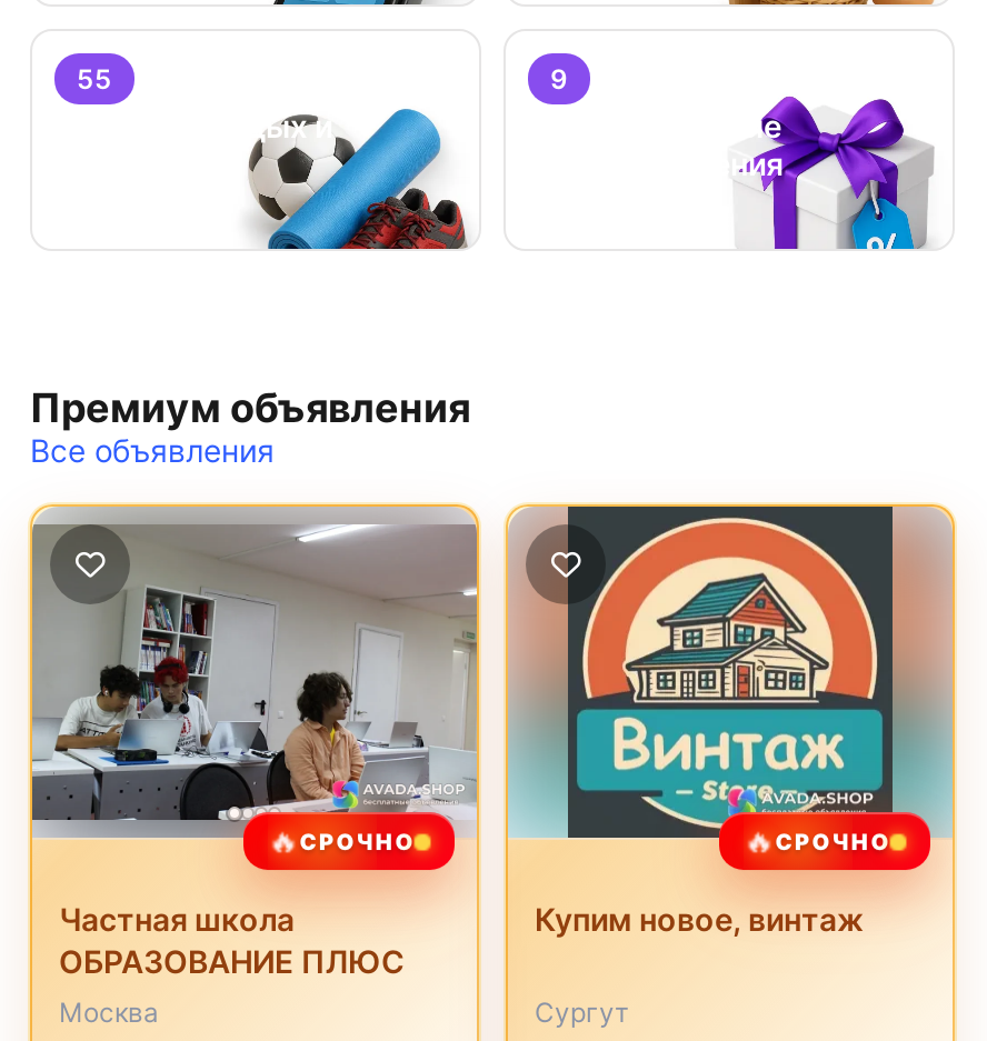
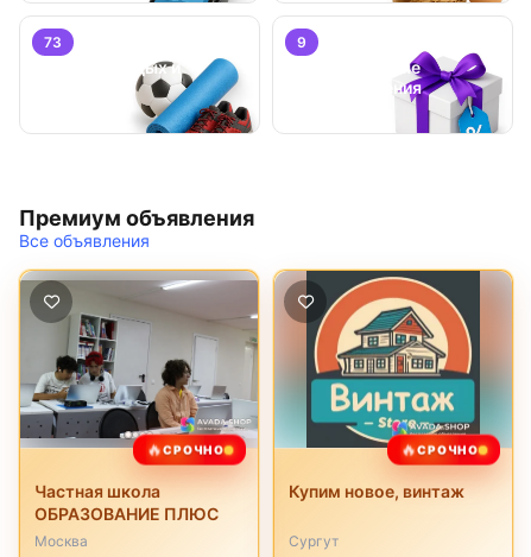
- 55
+ 73
